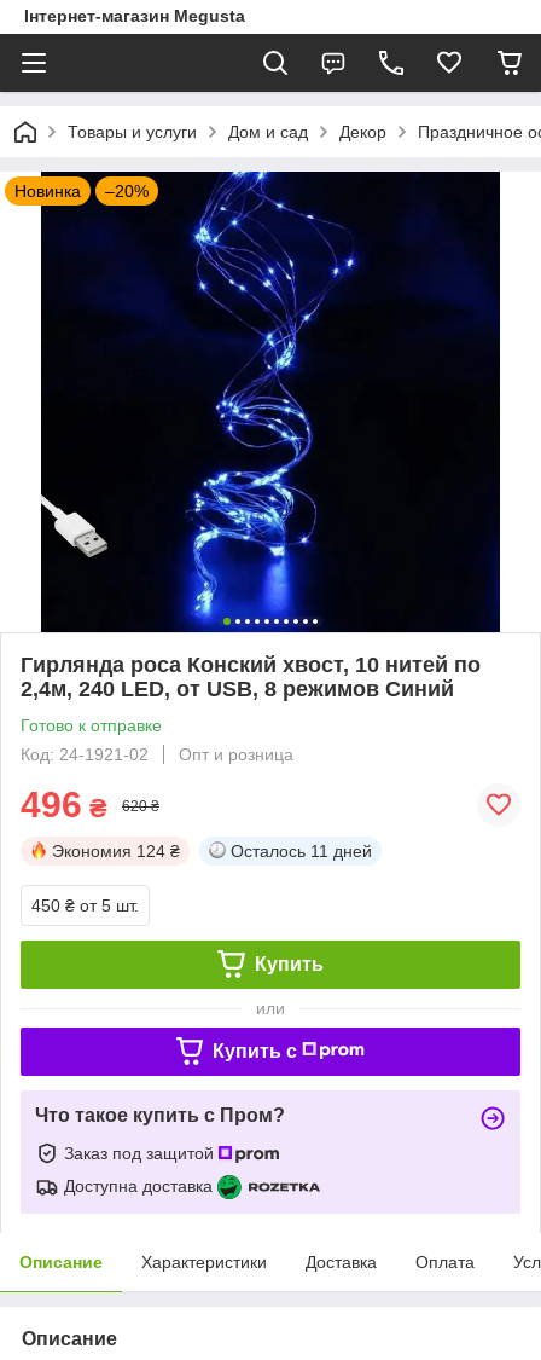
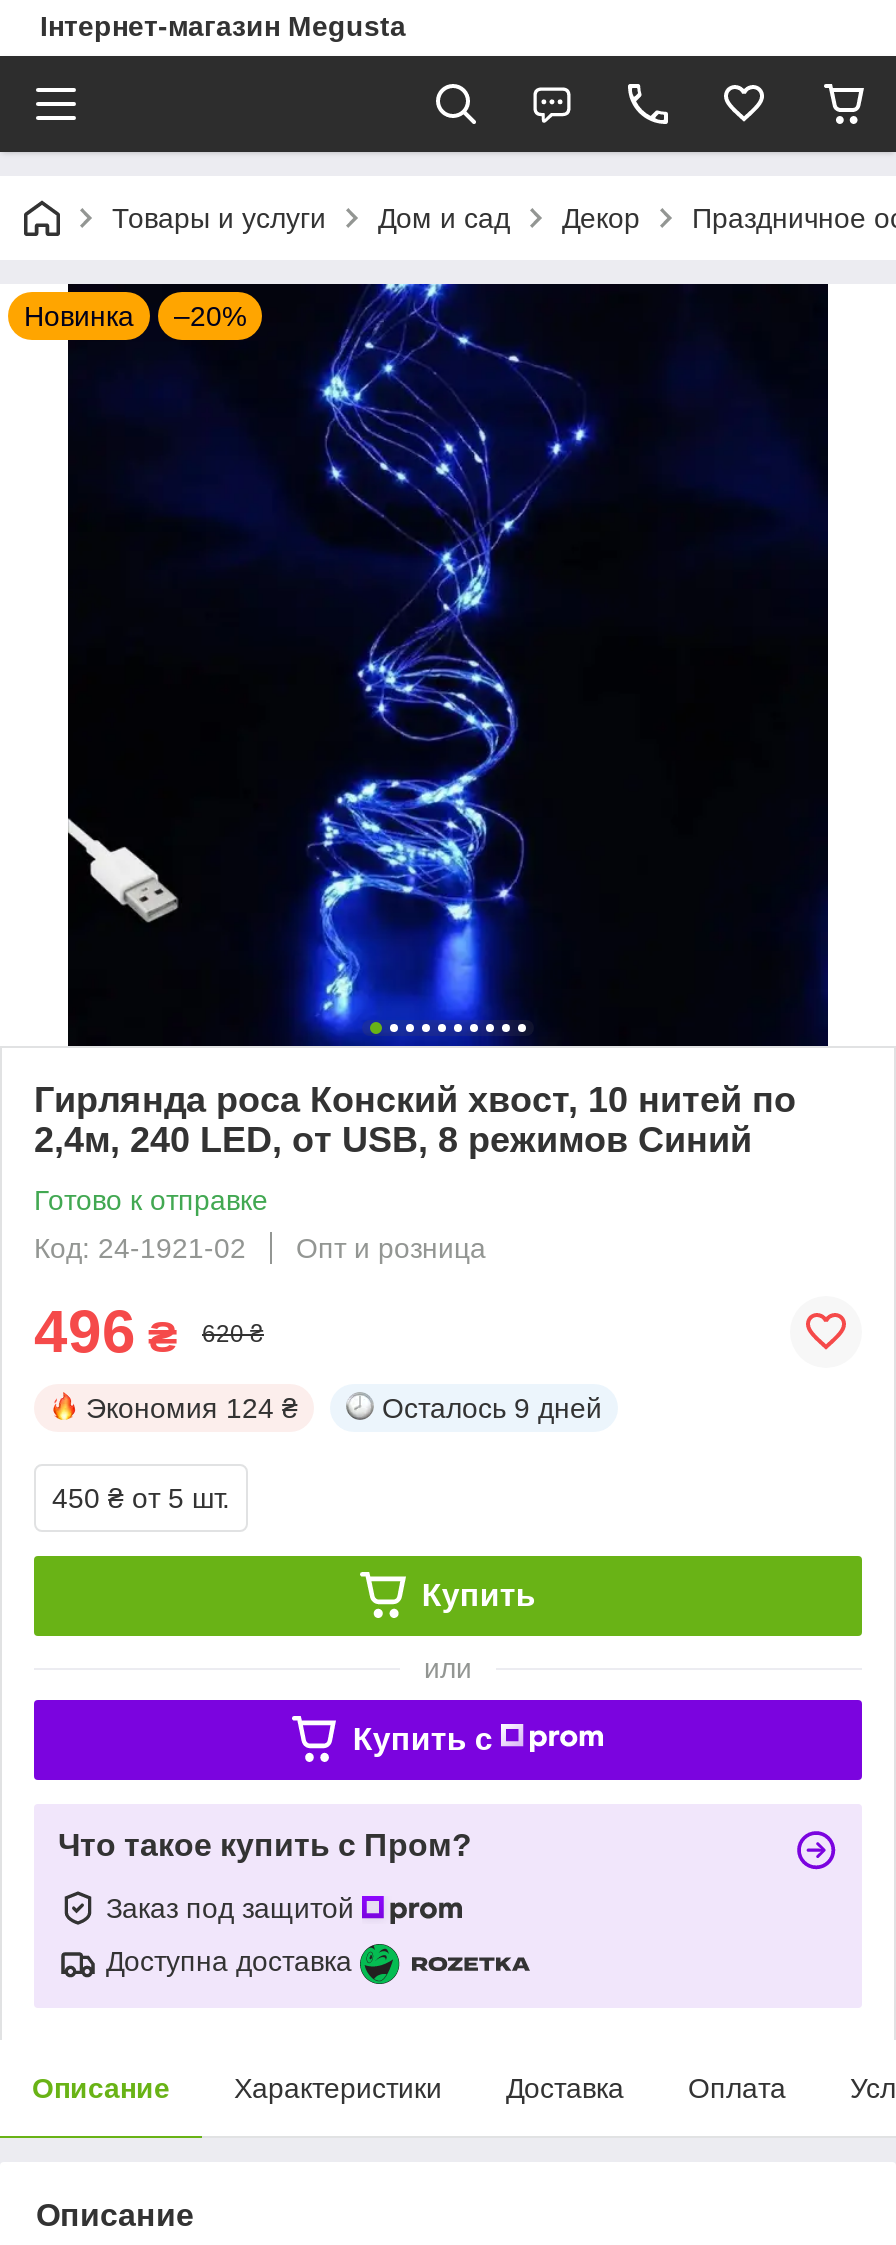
- Осталось 11 дней
+ Осталось 9 дней
